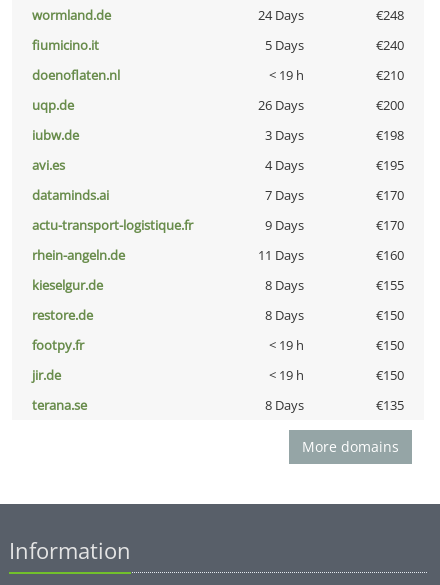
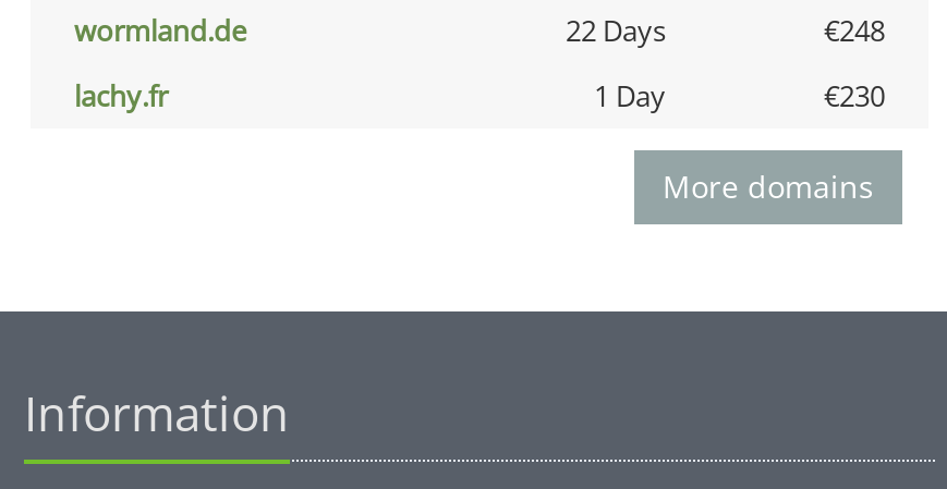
- 24 Days
+ 22 Days

- fiumicino.it
- 5 Days
- €240
- doenoflaten.nl
- < 19 h
- €210
- uqp.de
- 26 Days
- €200
- iubw.de
- 3 Days
- €198
- avi.es
- 4 Days
- €195
- dataminds.ai
- 7 Days
- €170
- actu-transport-logistique.fr
- 9 Days
- €170
- rhein-angeln.de
- 11 Days
- €160
- kieselgur.de
- 8 Days
- €155
- restore.de
- 8 Days
- €150
- footpy.fr
- < 19 h
- €150
- jir.de
- < 19 h
- €150
- terana.se
- 8 Days
- €135
+ lachy.fr
+ 1 Day
+ €230
